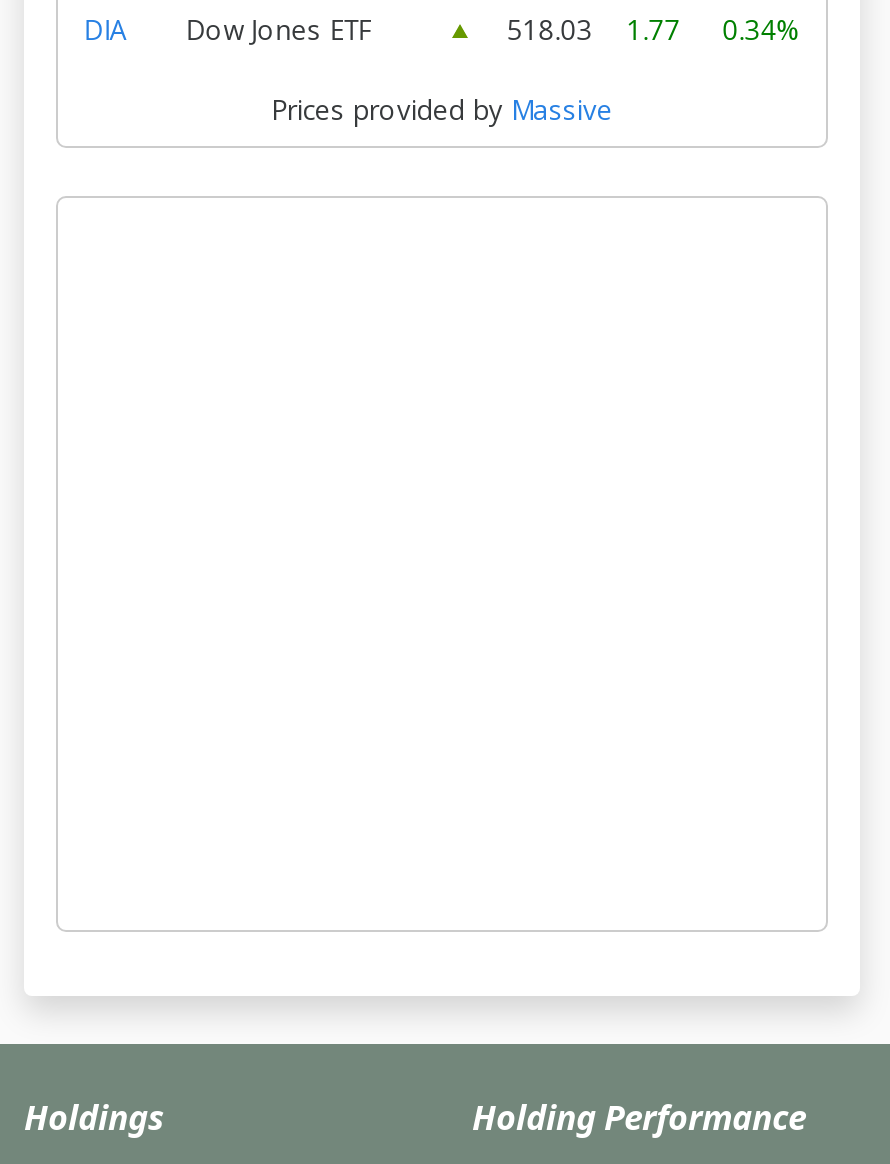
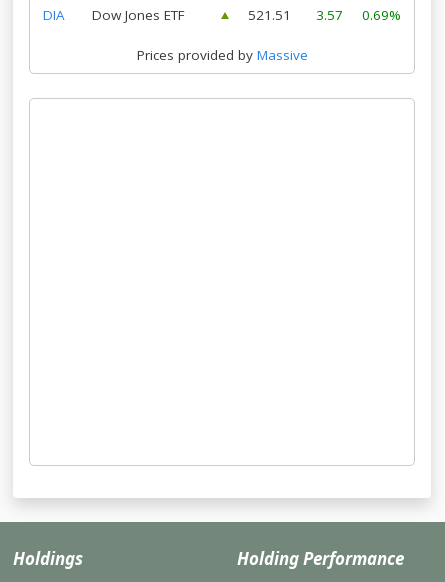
- 518.03
+ 521.51

- 1.77
+ 3.57

- 0.34%
+ 0.69%
